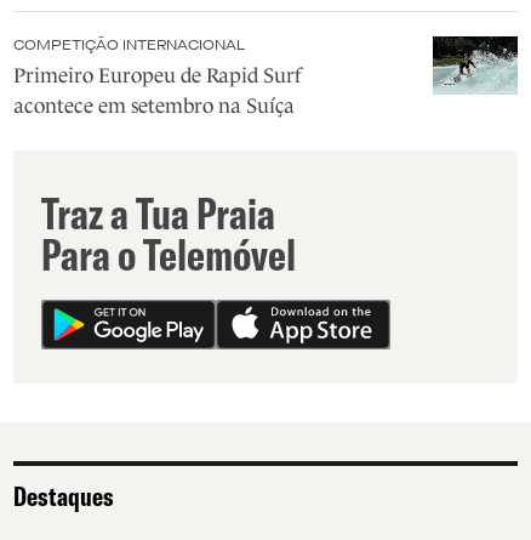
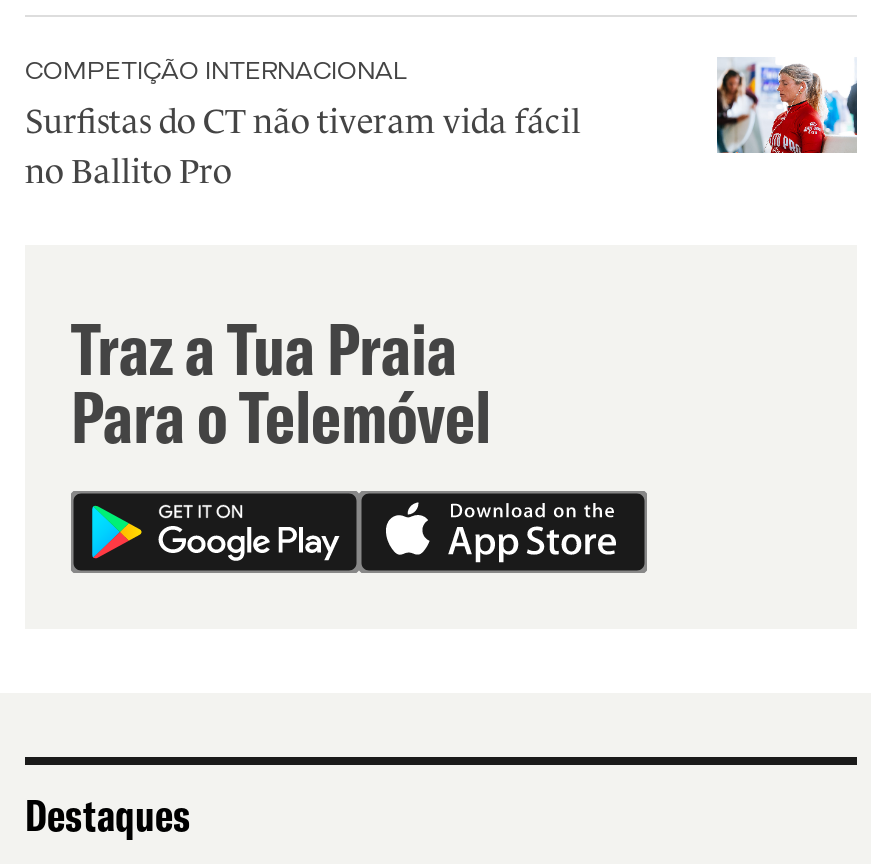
- [image]
+ [image]

- Primeiro Europeu de Rapid Surf
- acontece em setembro na Suíça
+ Surfistas do CT não tiveram vida fácil
+ no Ballito Pro
